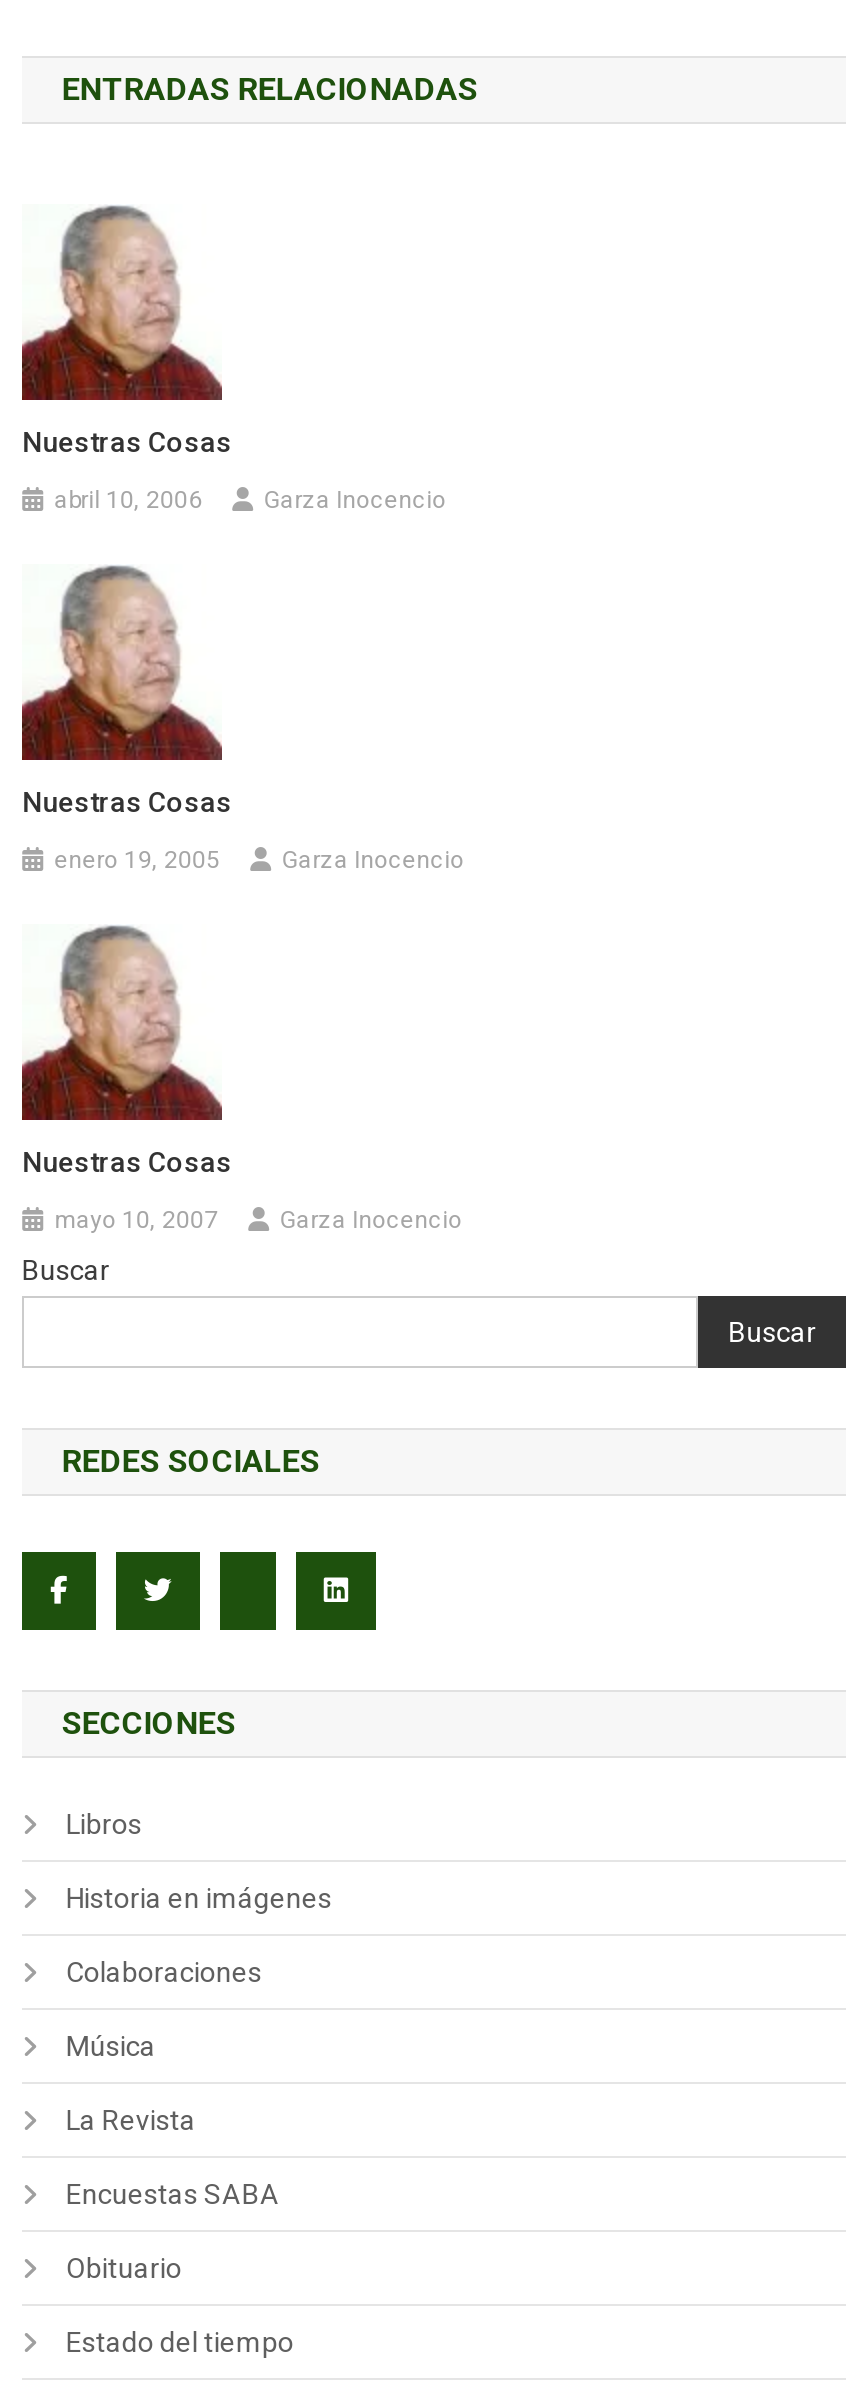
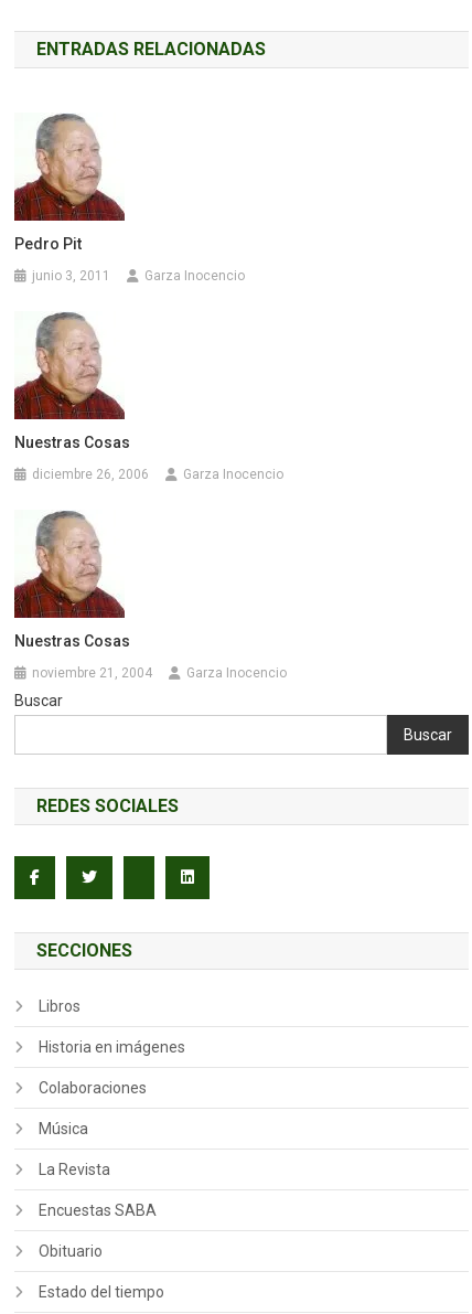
- Nuestras Cosas
+ Pedro Pit

- abril 10, 2006
+ junio 3, 2011

- enero 19, 2005
+ diciembre 26, 2006

- mayo 10, 2007
+ noviembre 21, 2004
